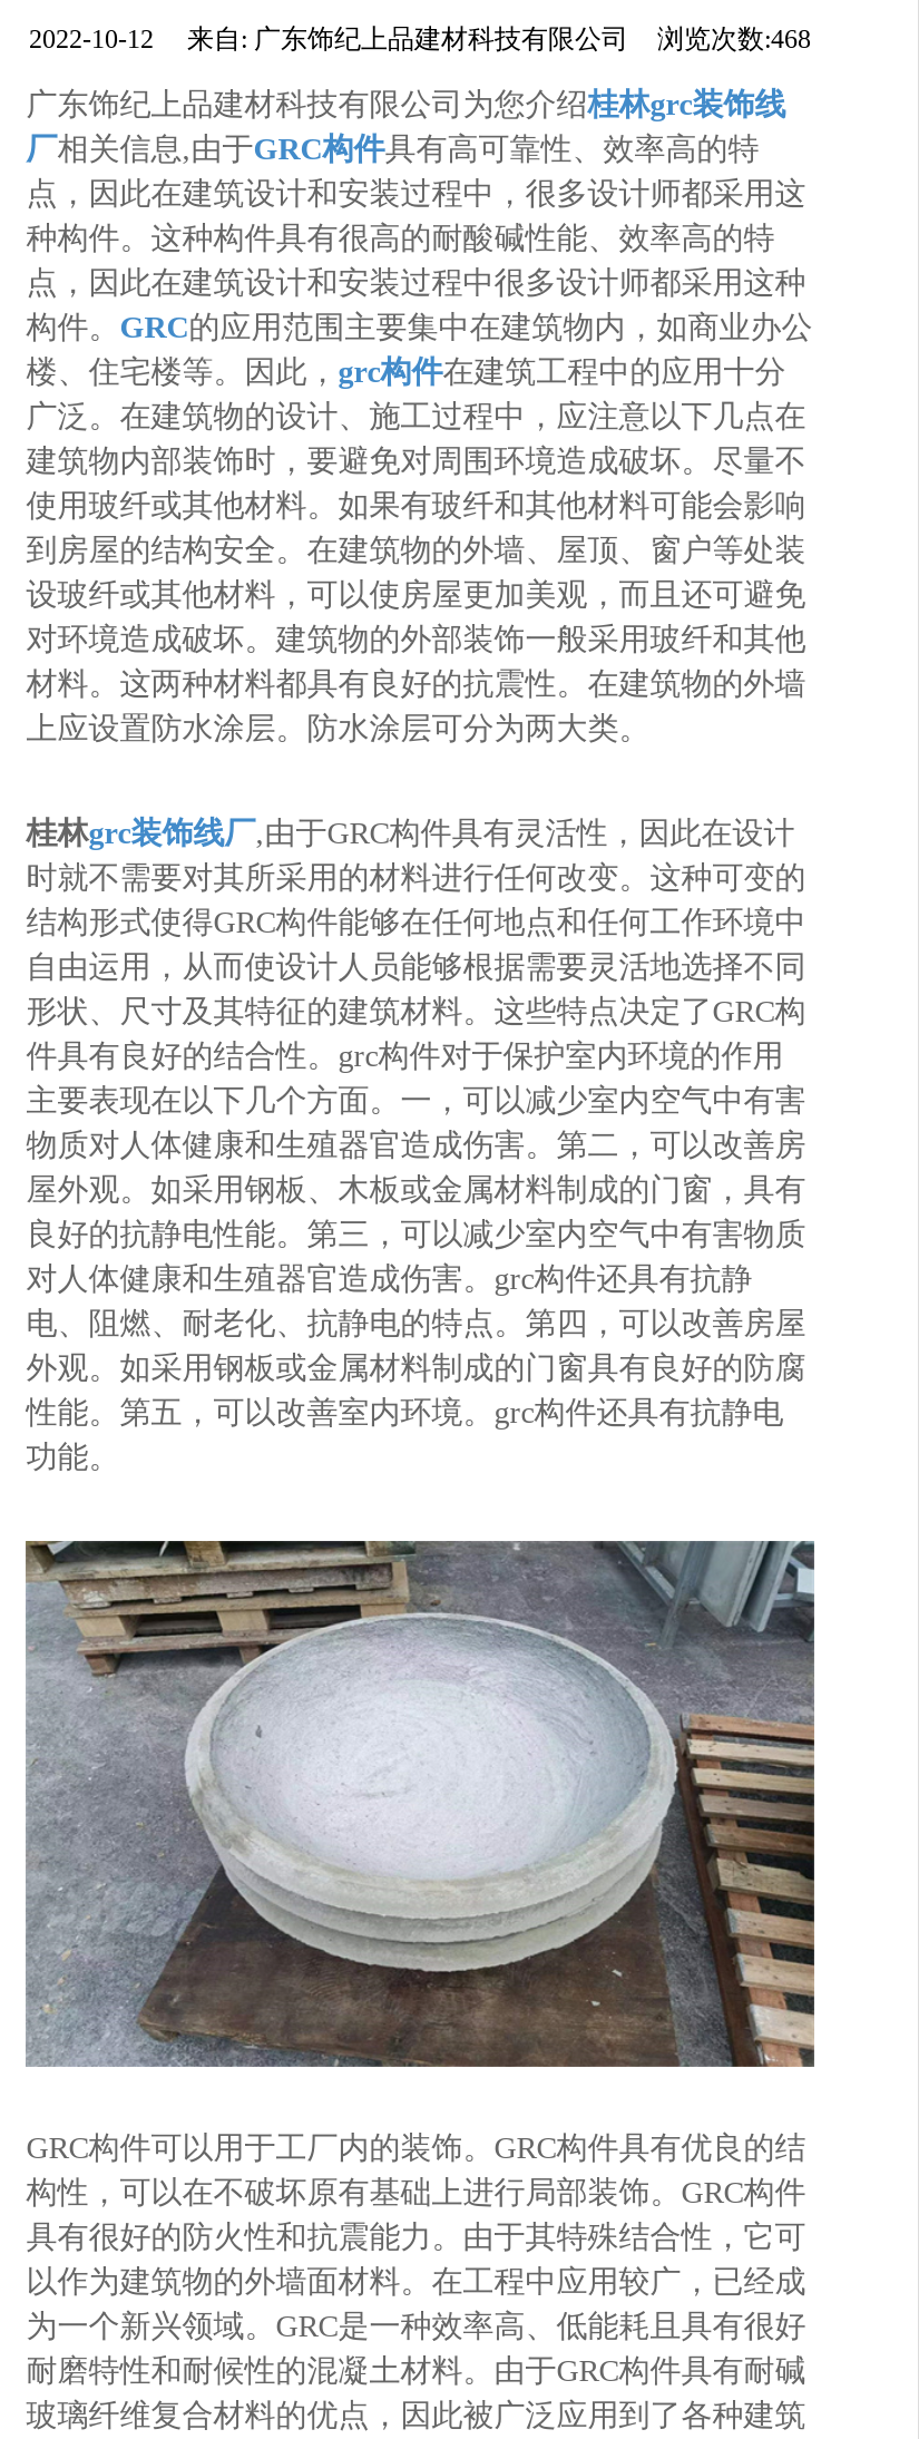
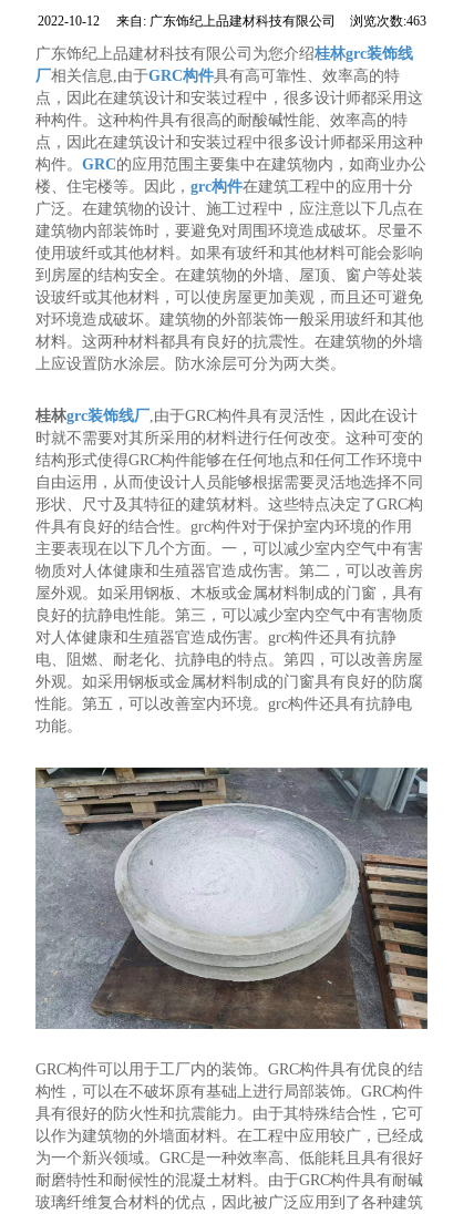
- 2022-10-12 来自:广东饰纪上品建材科技有限公司 浏览次数:468
+ 2022-10-12 来自:广东饰纪上品建材科技有限公司 浏览次数:463
